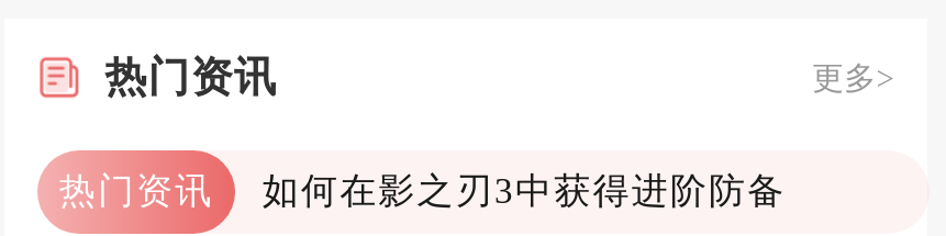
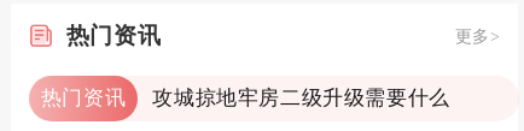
- 如何在影之刃3中获得进阶防备
+ 攻城掠地牢房二级升级需要什么
